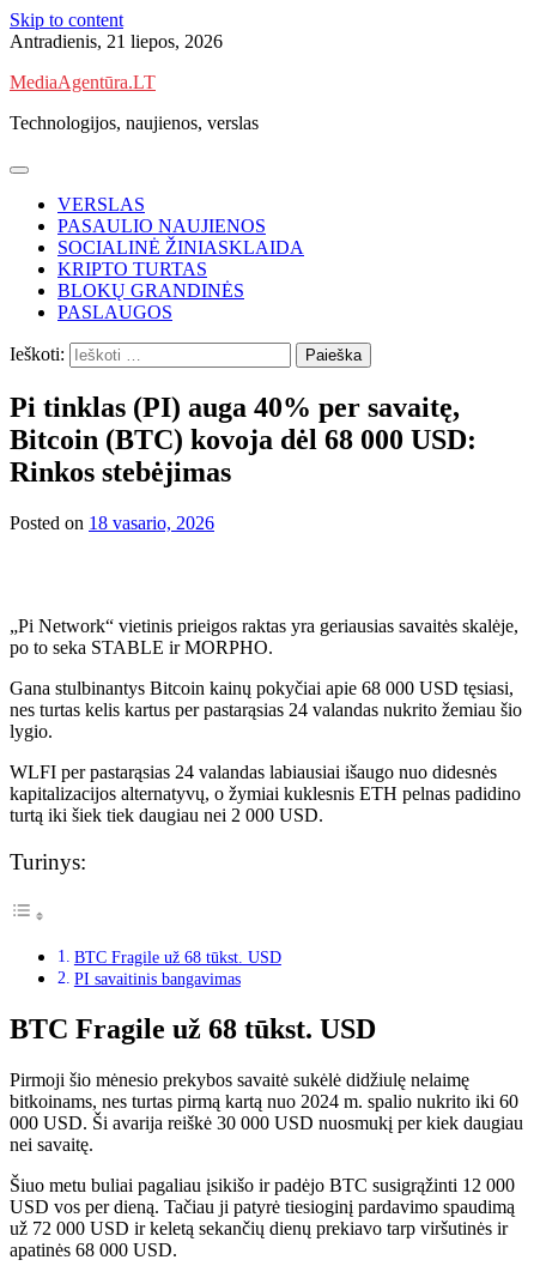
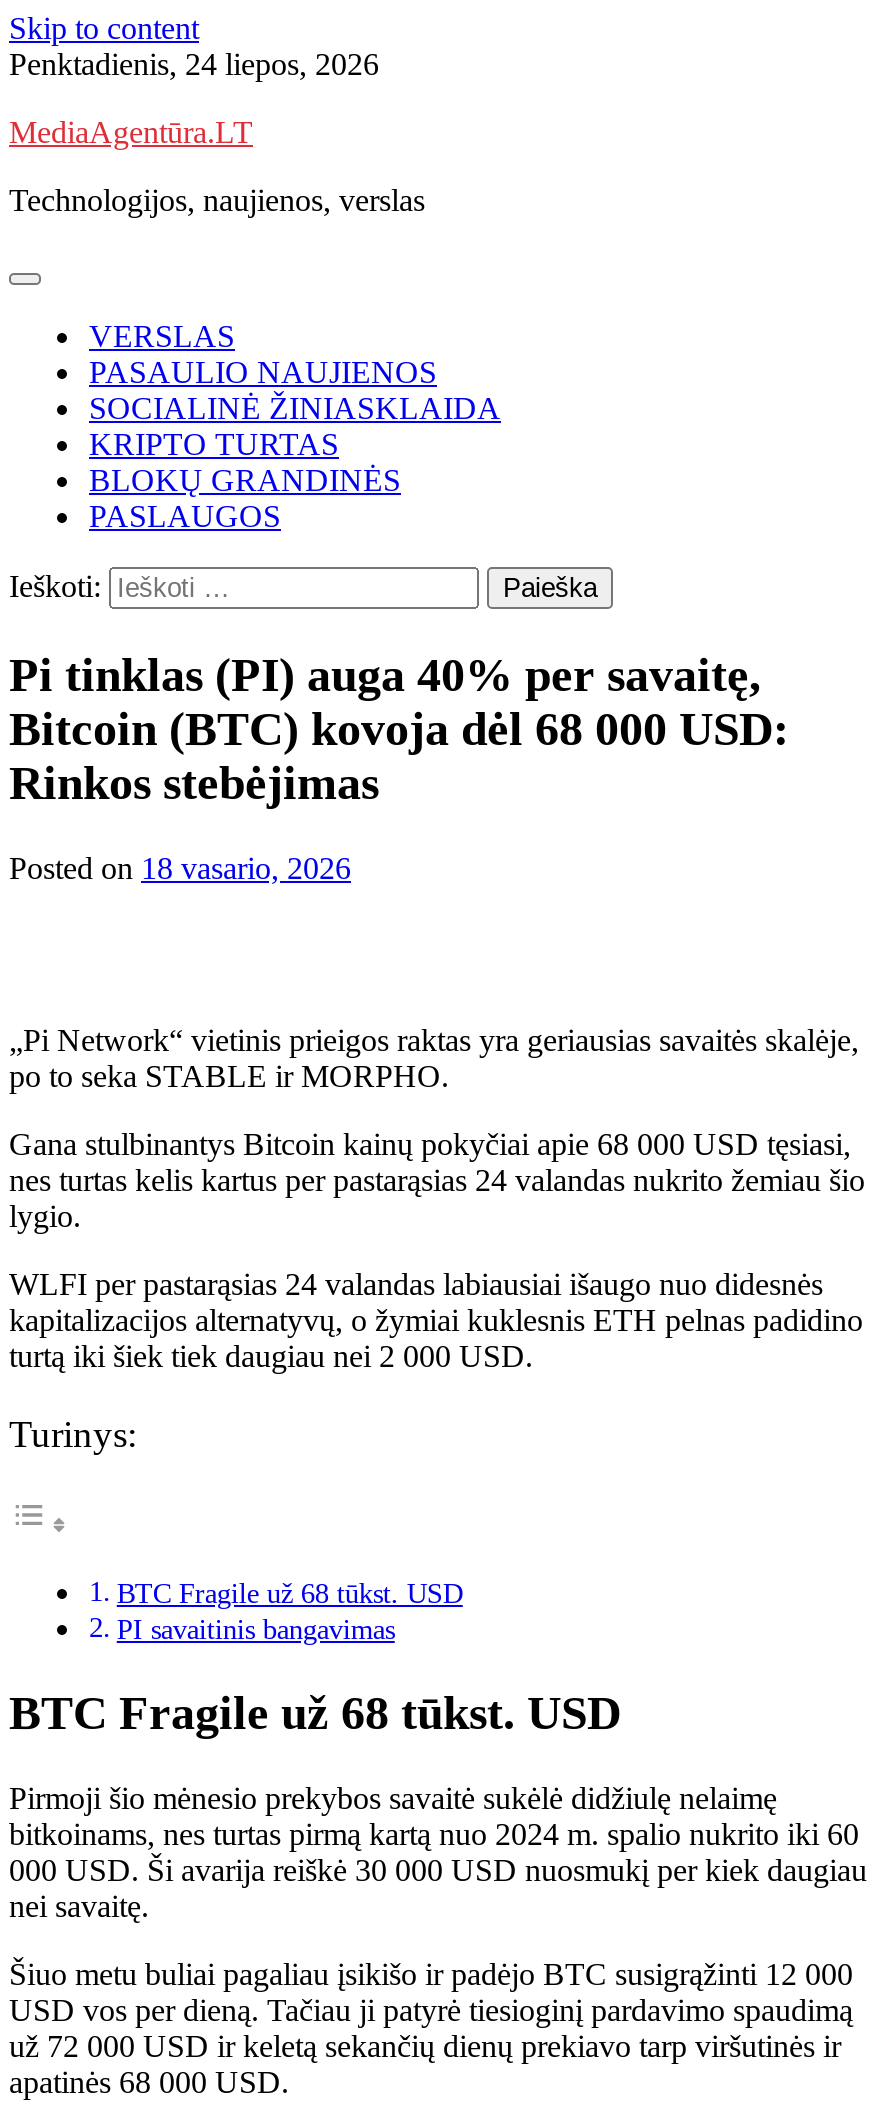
- Antradienis, 21 liepos, 2026
+ Penktadienis, 24 liepos, 2026
